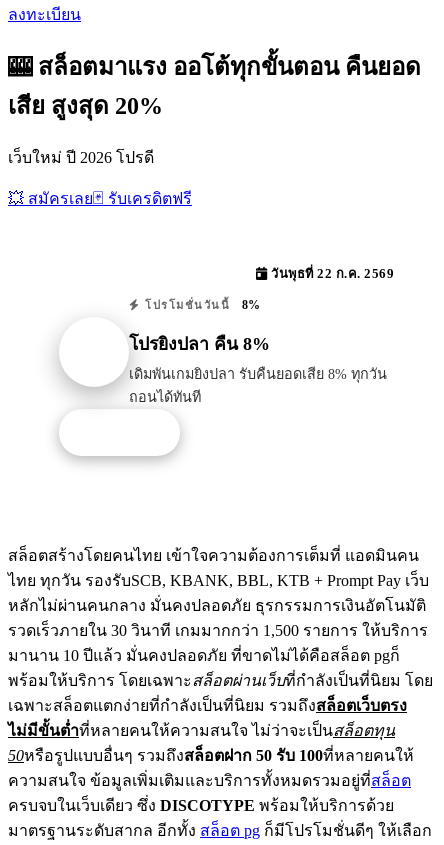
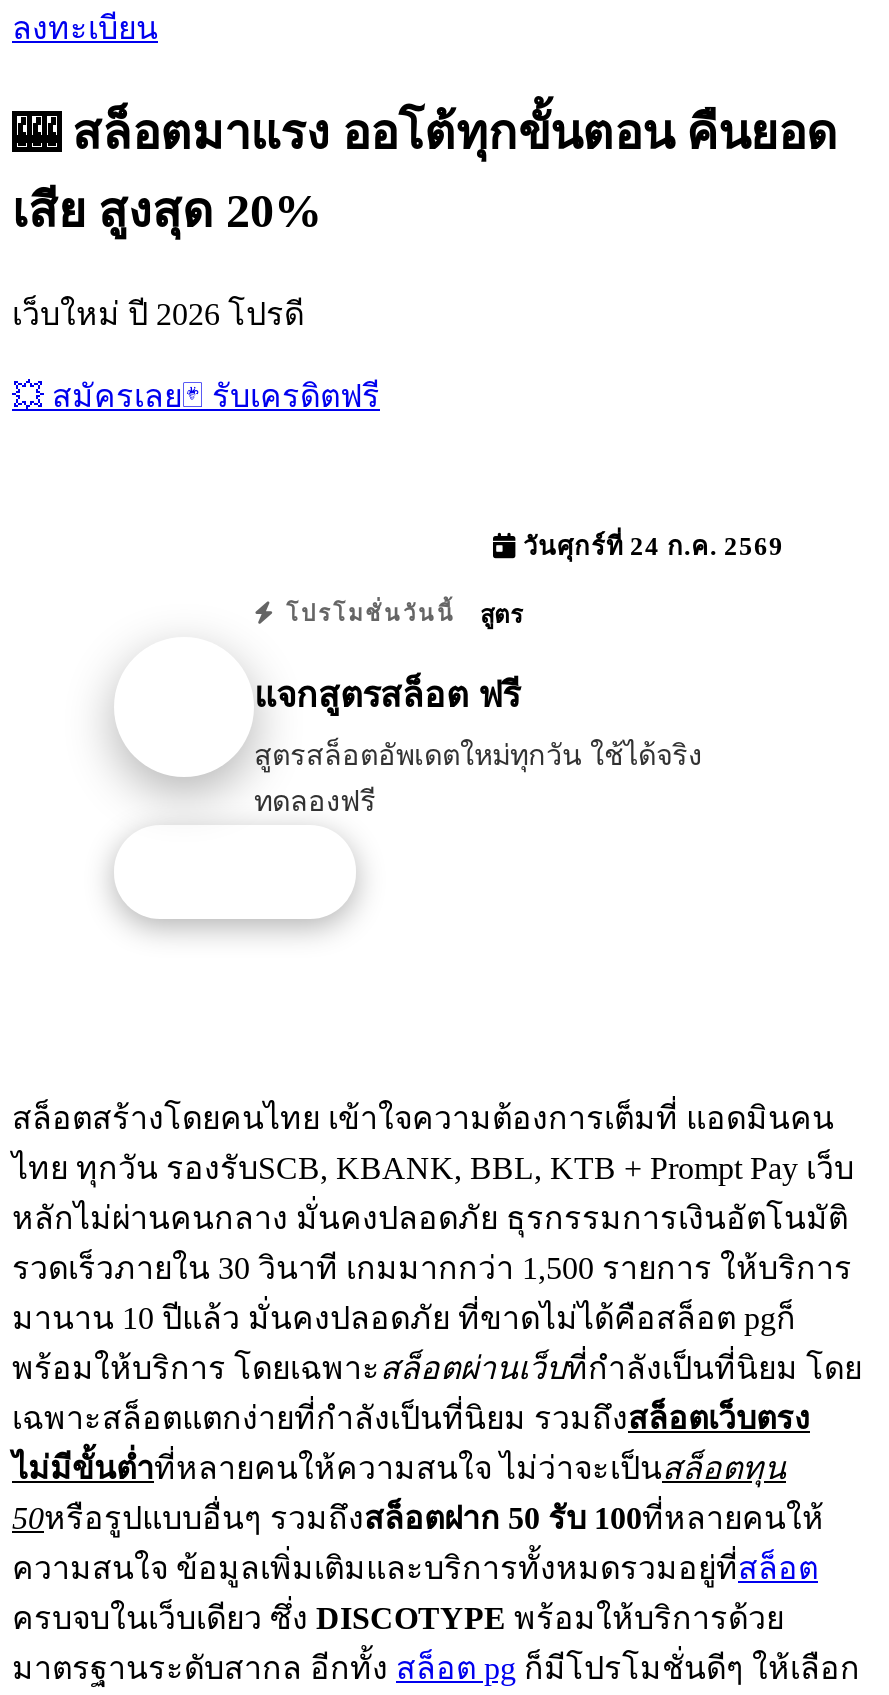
- วันพุธที่ 22 ก.ค. 2569
+ วันศุกร์ที่ 24 ก.ค. 2569

- 8%
+ สูตร

- โปรยิงปลา คืน 8%
+ แจกสูตรสล็อต ฟรี

- เดิมพันเกมยิงปลา รับคืนยอดเสีย 8% ทุกวัน
- ถอนได้ทันที
+ สูตรสล็อตอัพเดตใหม่ทุกวัน ใช้ได้จริง
+ ทดลองฟรี
